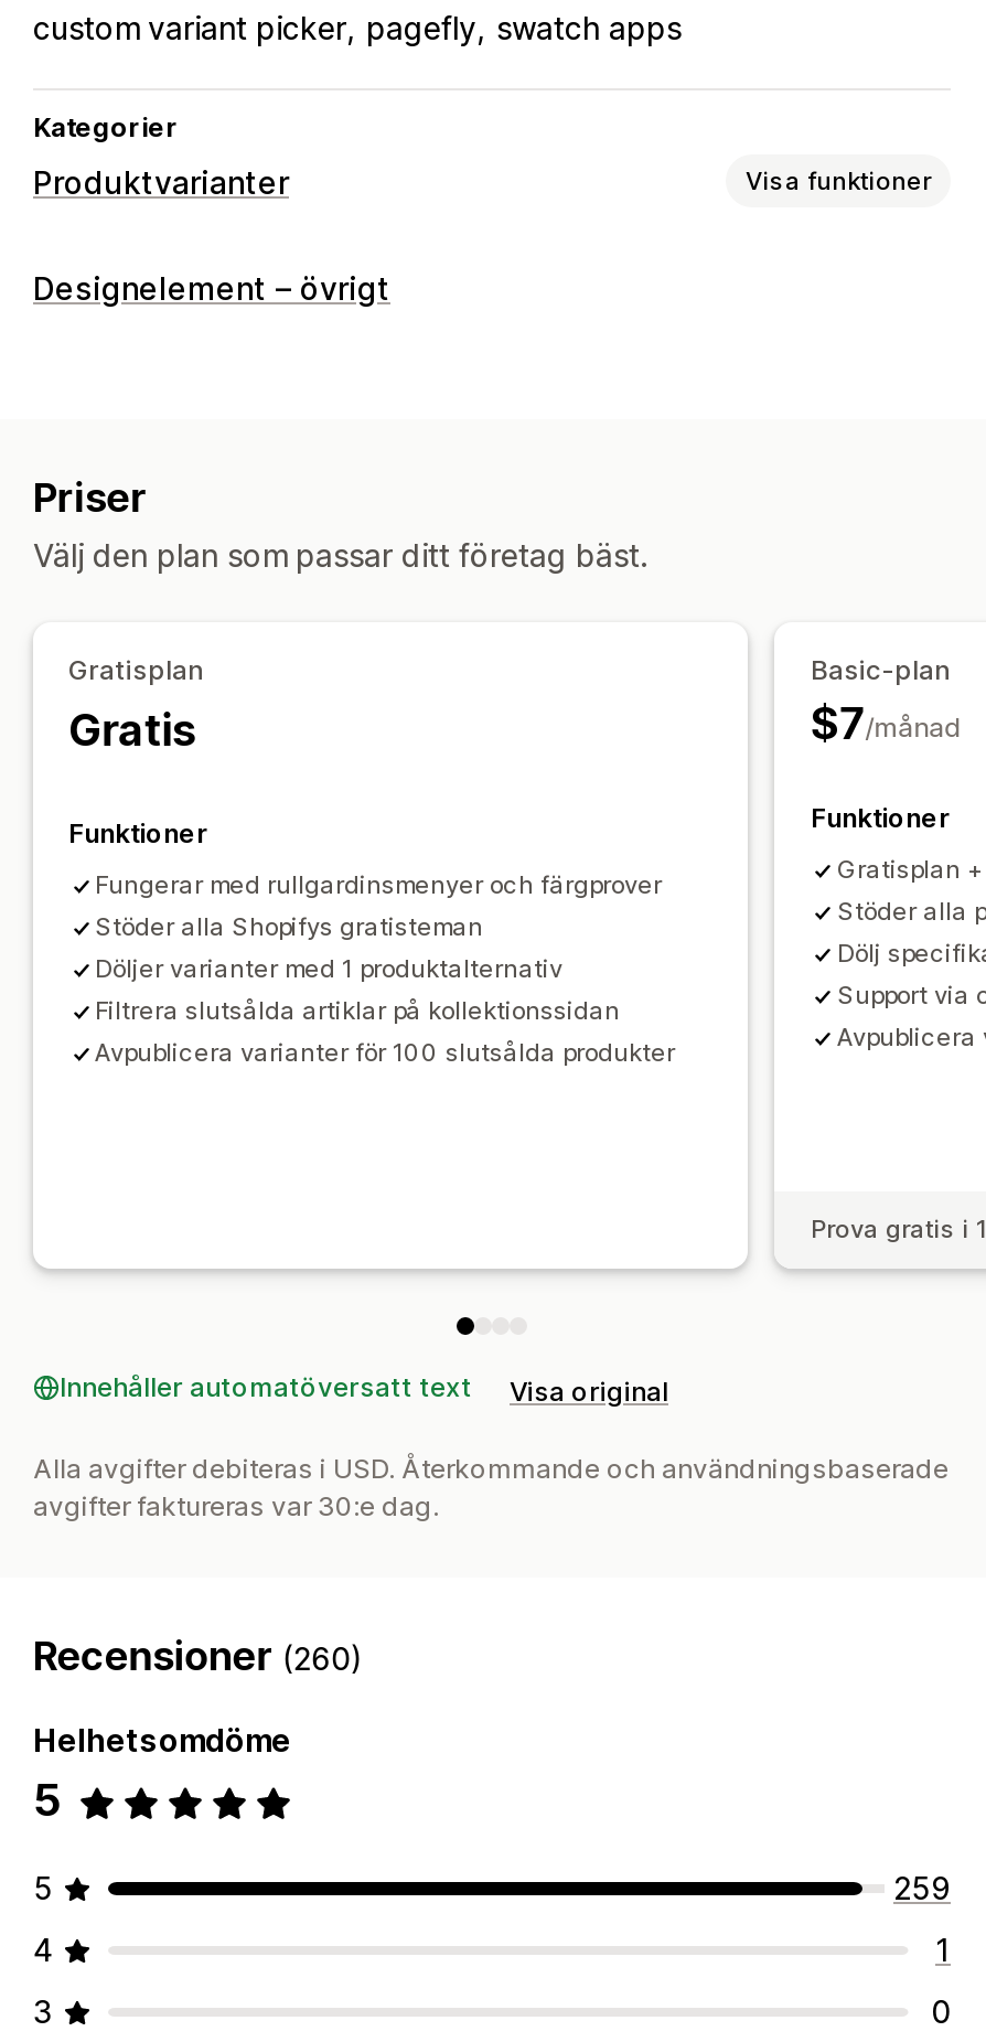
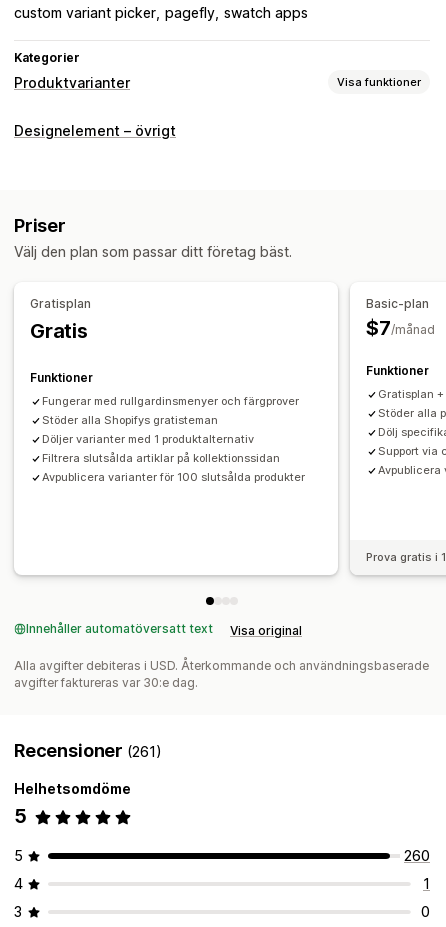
- Recensioner (260)
+ Recensioner (261)

- 259
+ 260
